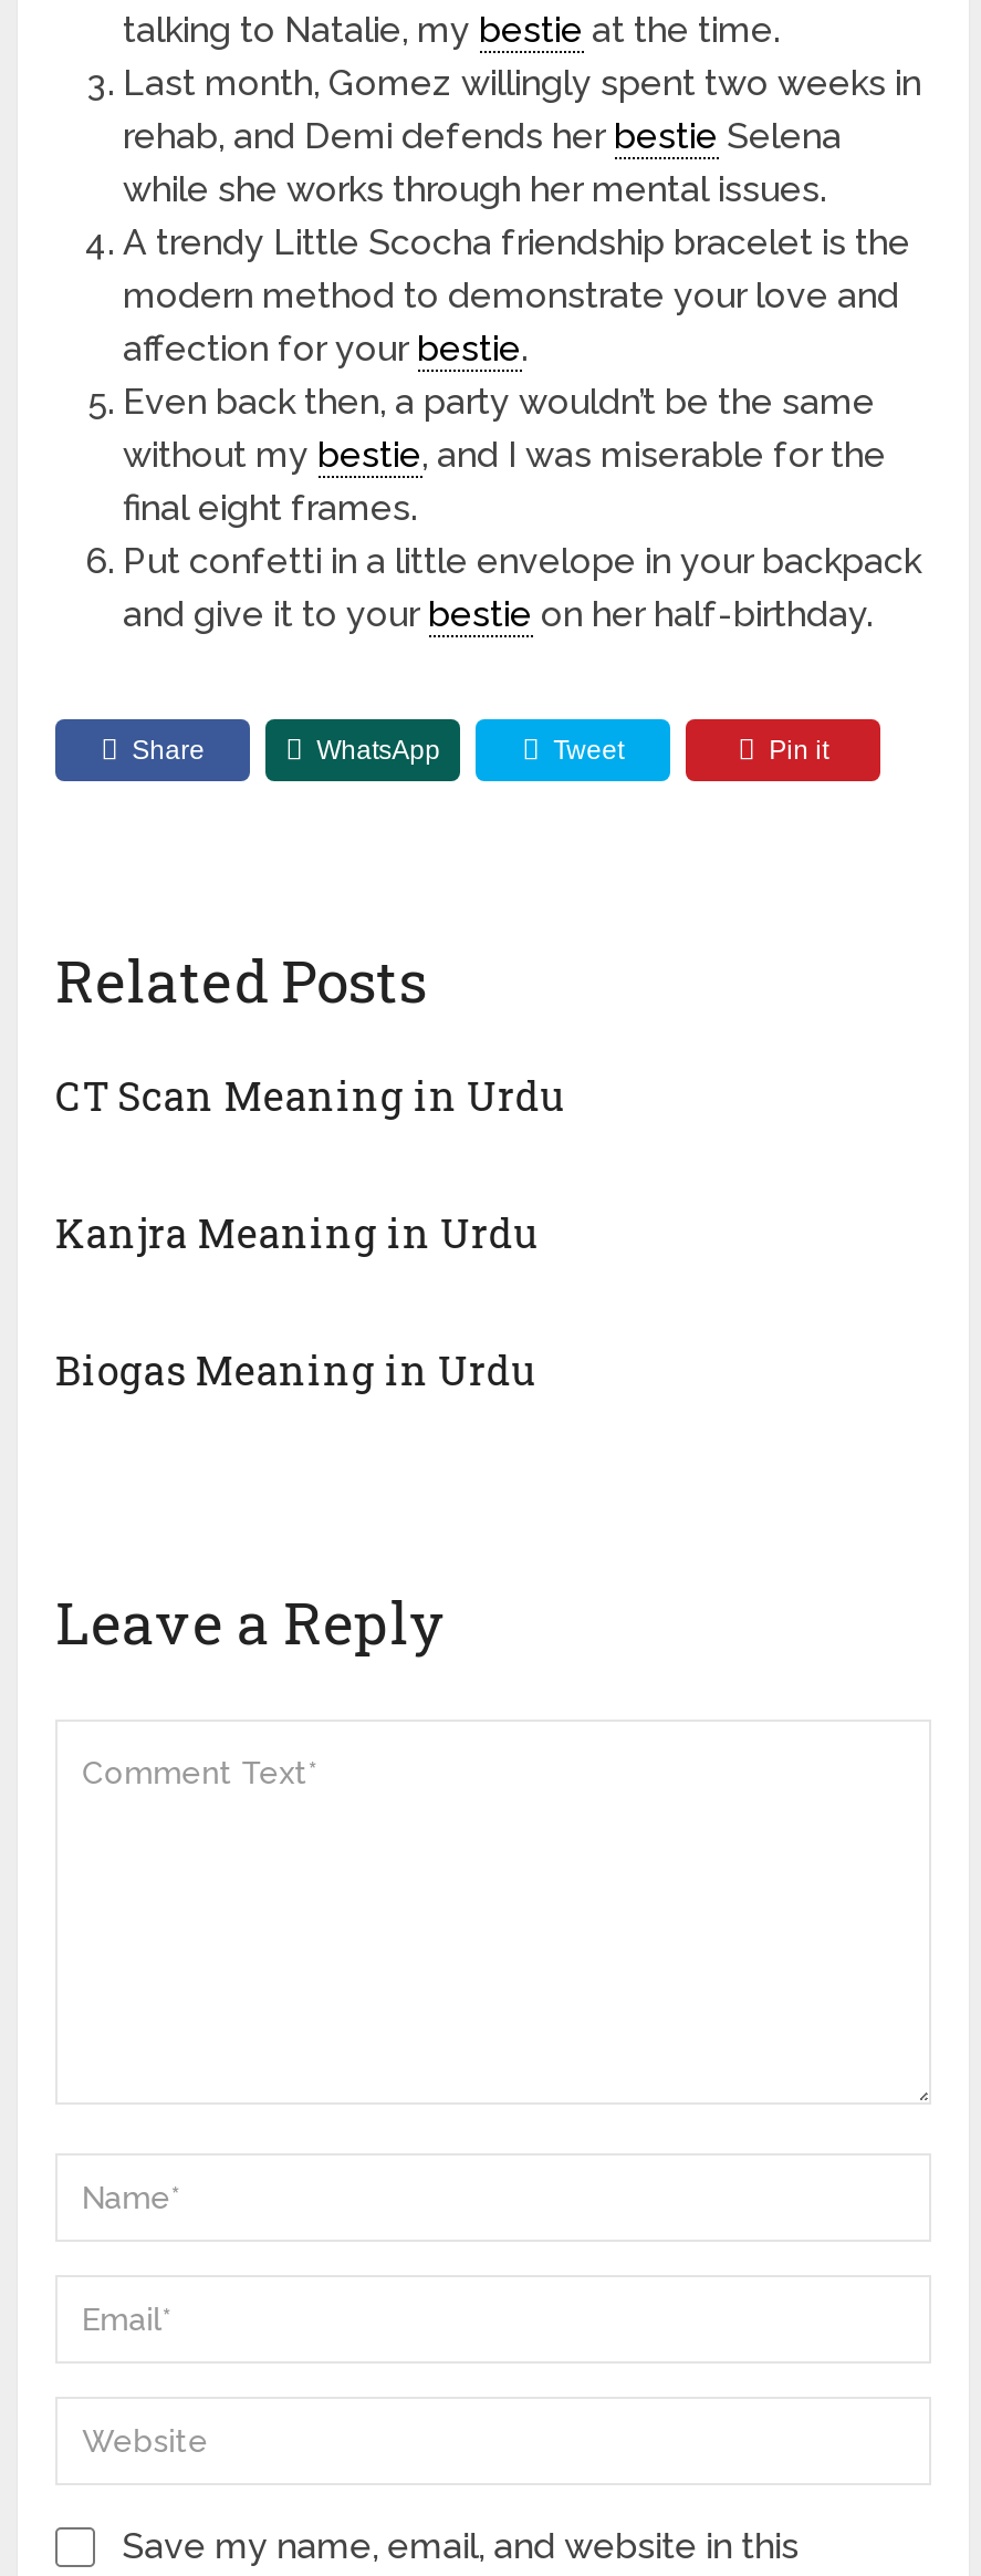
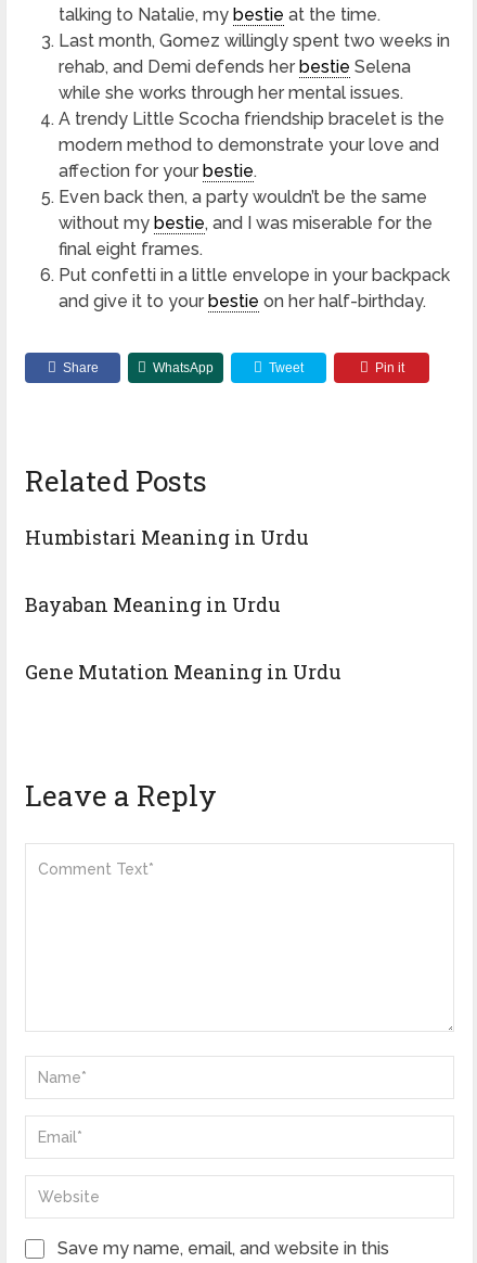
- CT Scan Meaning in Urdu
+ Humbistari Meaning in Urdu

- Kanjra Meaning in Urdu
+ Bayaban Meaning in Urdu

- Biogas Meaning in Urdu
+ Gene Mutation Meaning in Urdu
